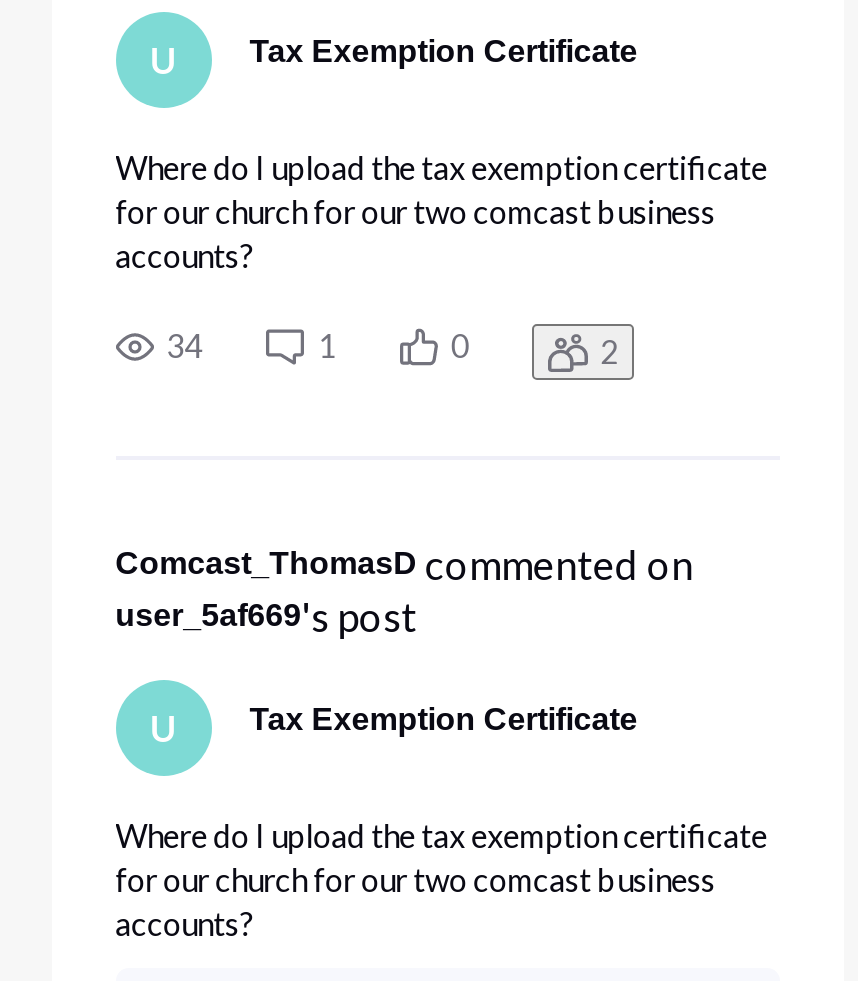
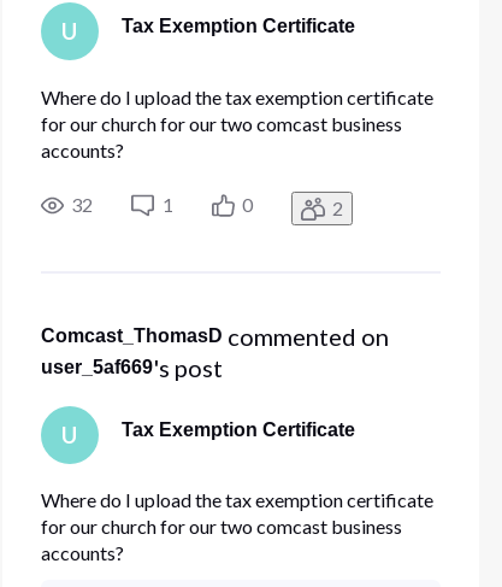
- 34
+ 32
